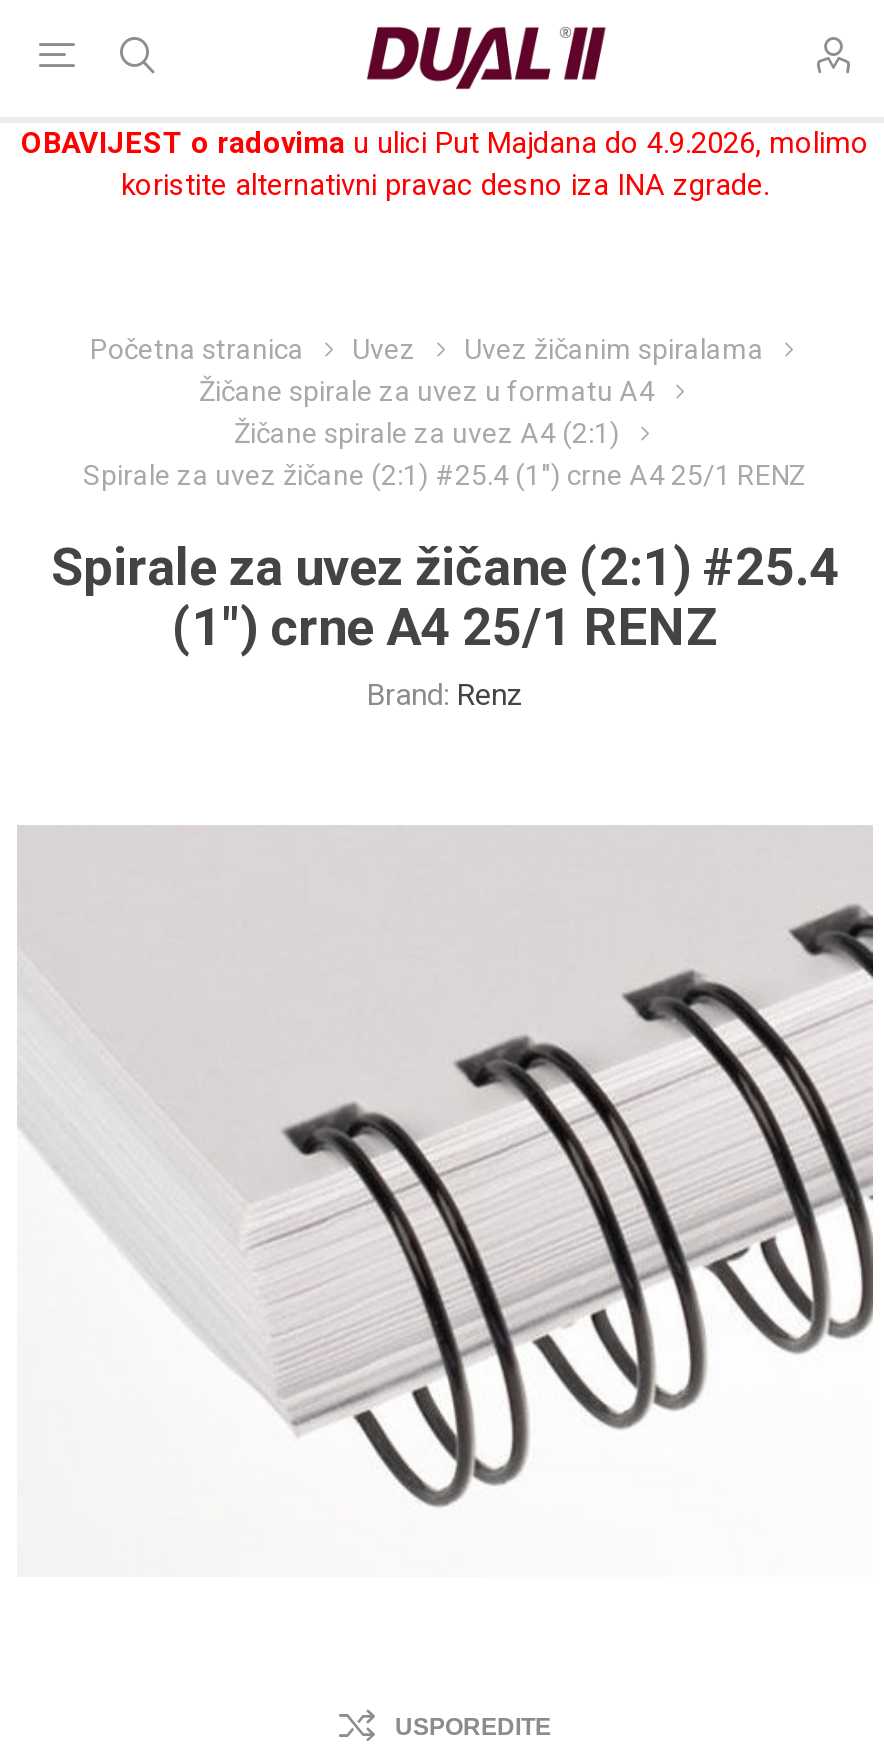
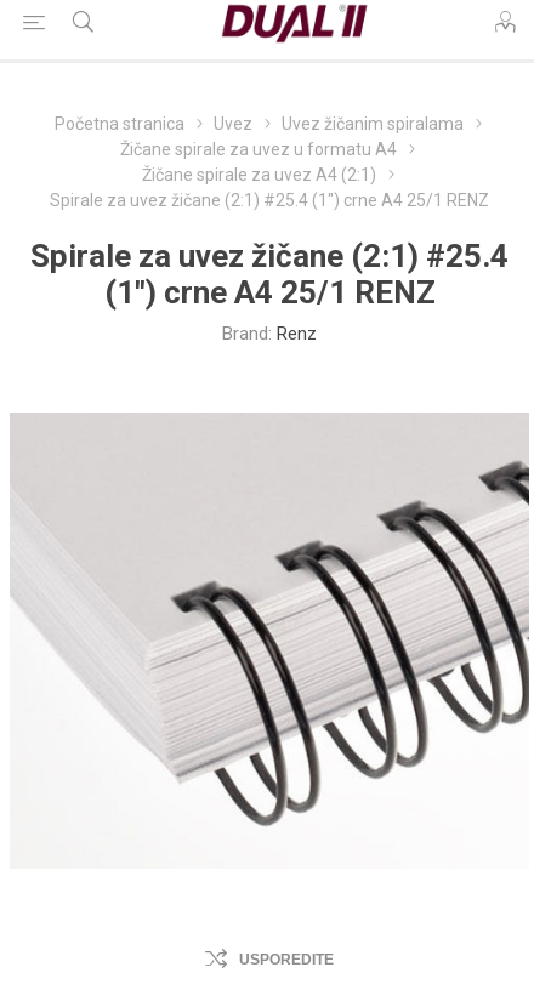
- OBAVIJEST o radovima u ulici Put Majdana do 4.9.2026, molimo
- koristite alternativni pravac desno iza INA zgrade.
